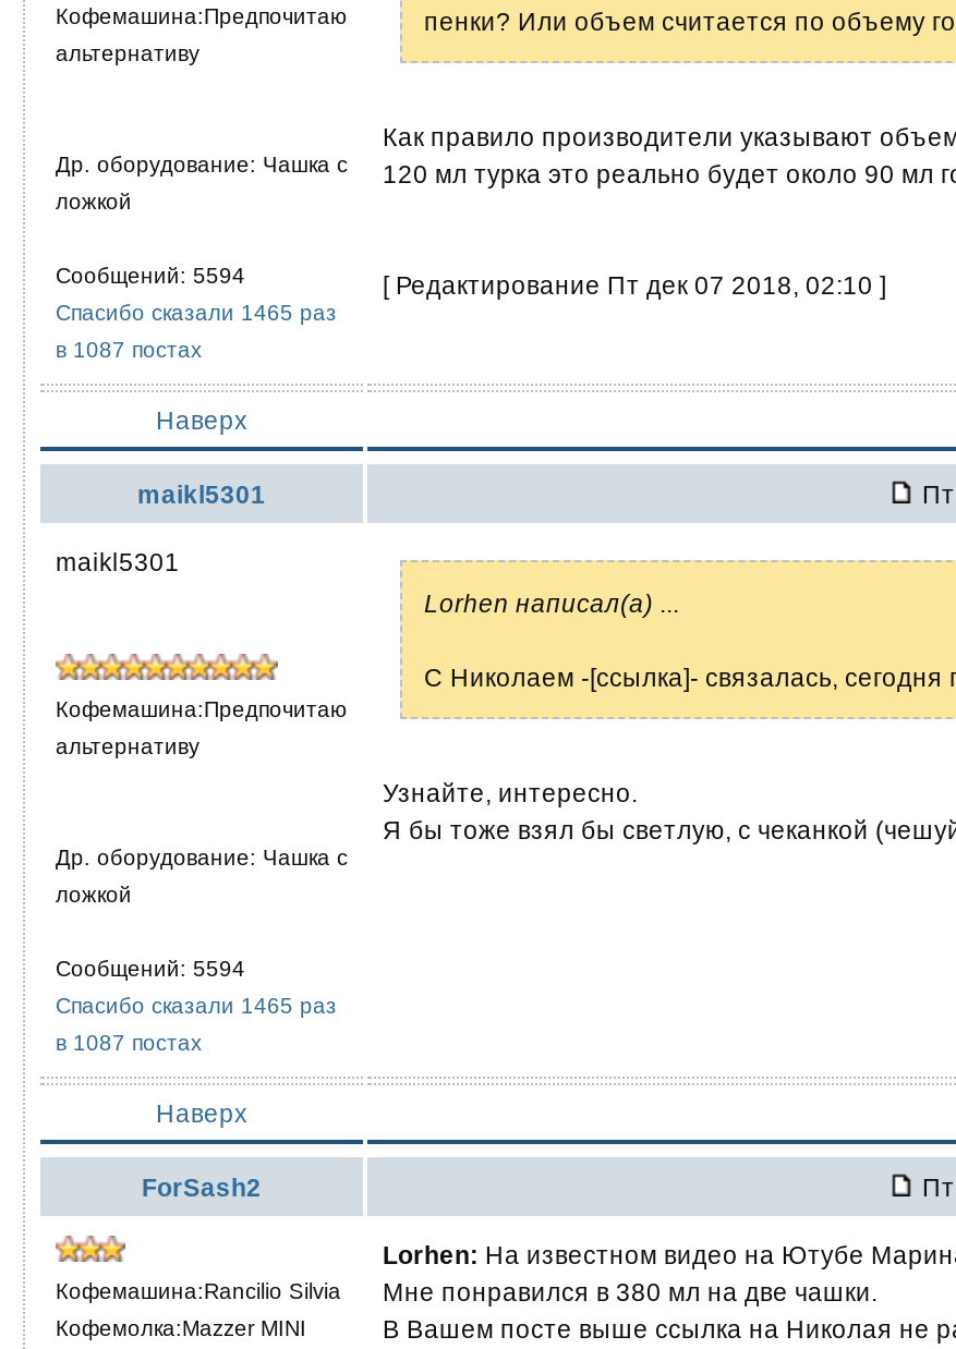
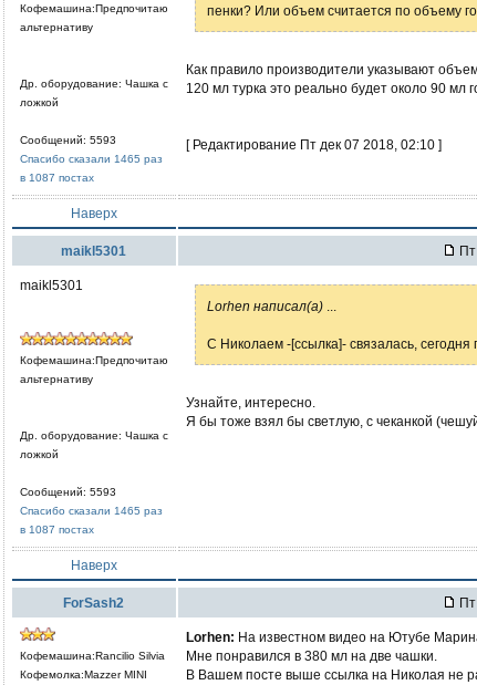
- Сообщений: 5594
+ Сообщений: 5593

- Сообщений: 5594
+ Сообщений: 5593
